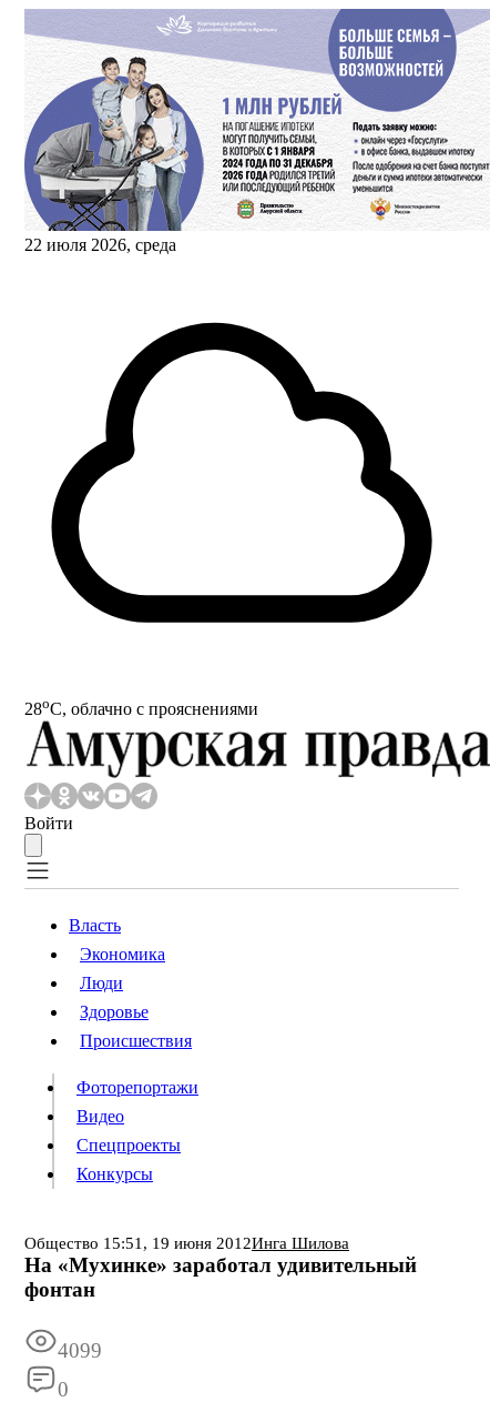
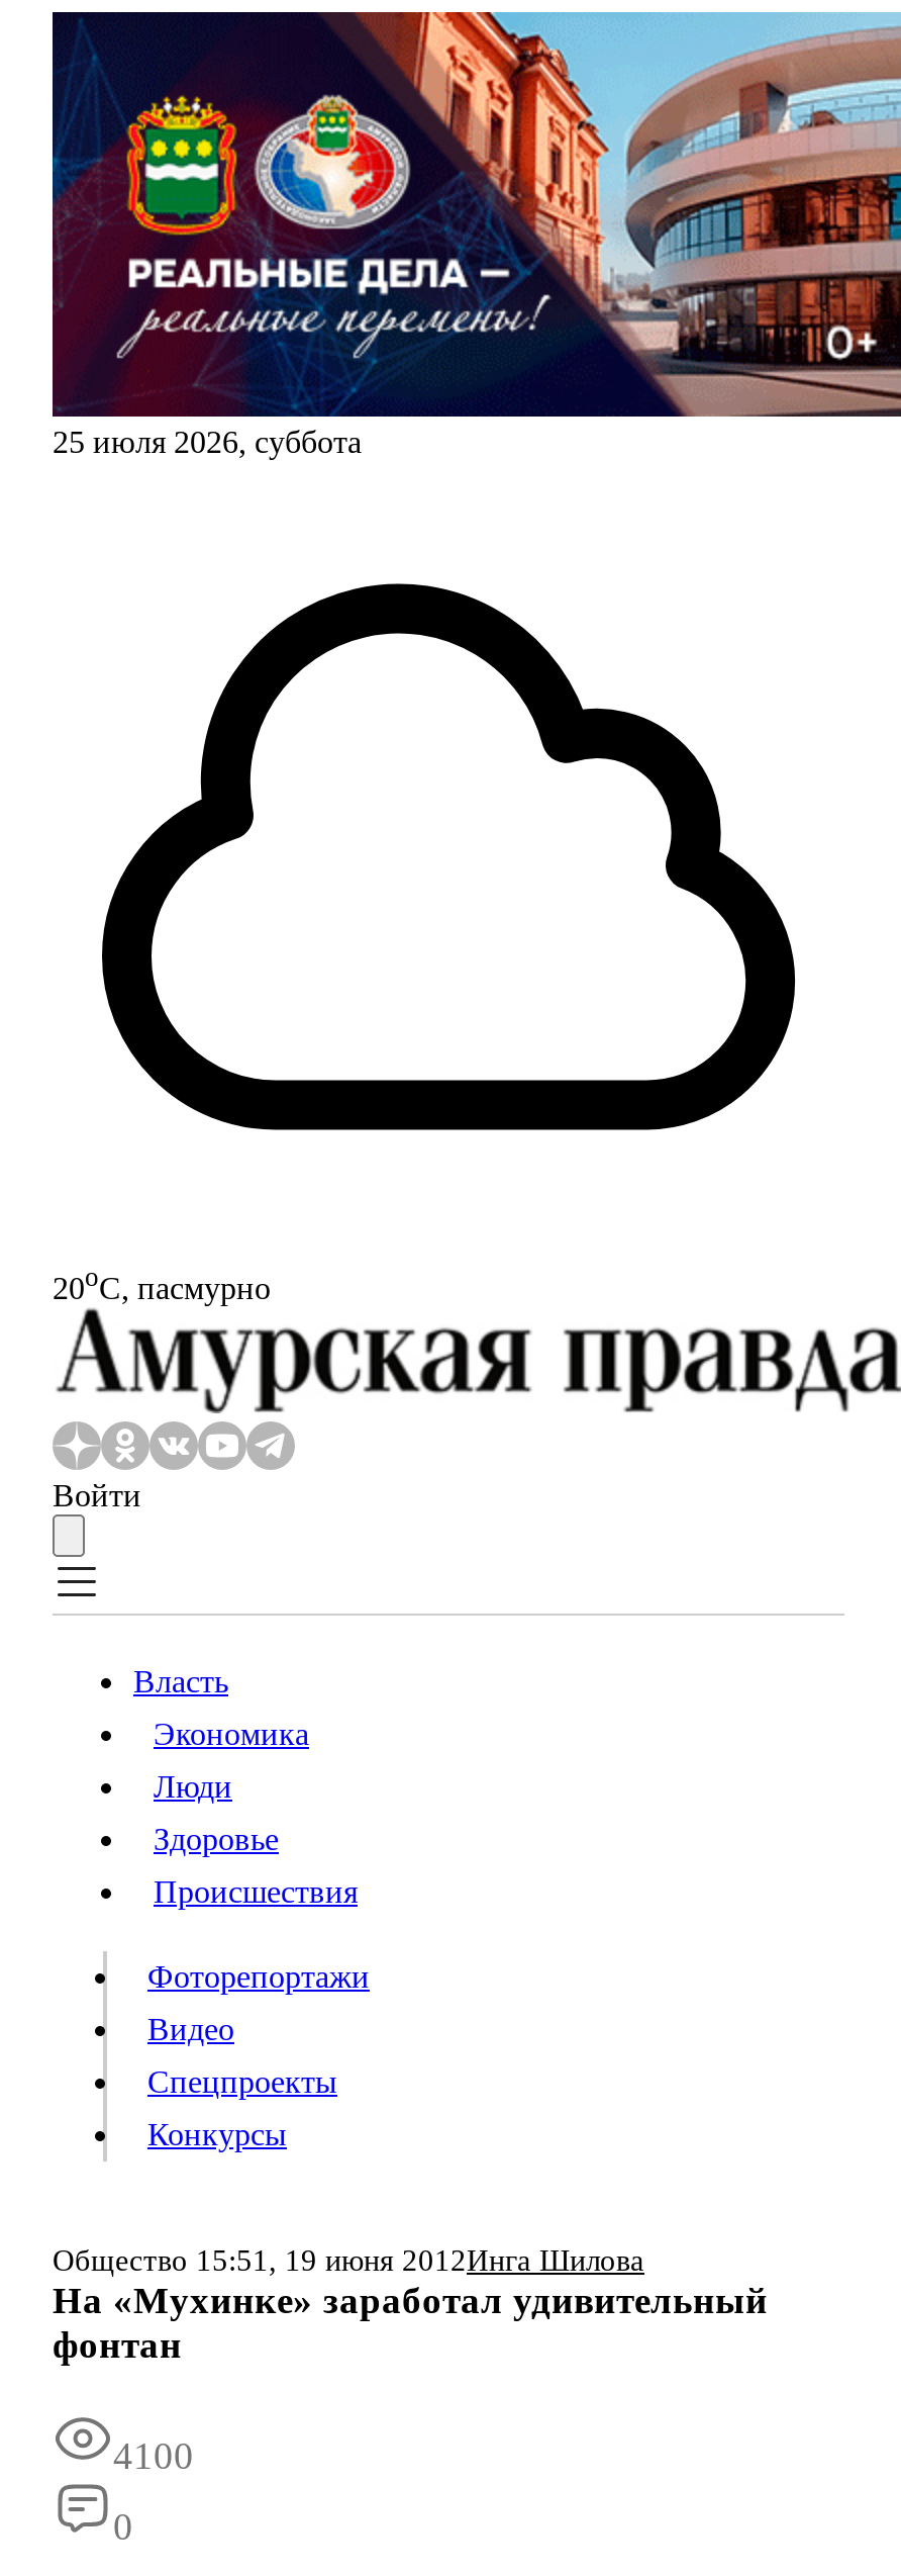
- [image]
- 22 июля 2026, среда
+ [image]
+ 25 июля 2026, суббота

- 28oС, облачно с прояснениями
+ 20oС, пасмурно

- 4099
+ 4100
